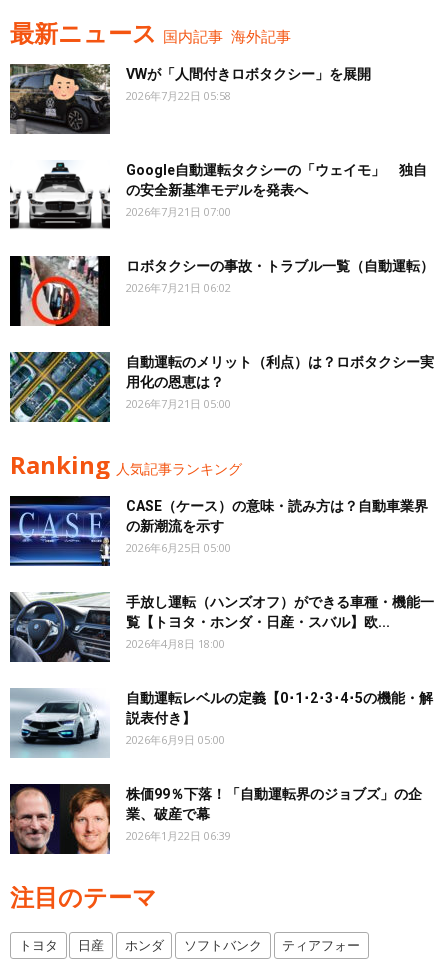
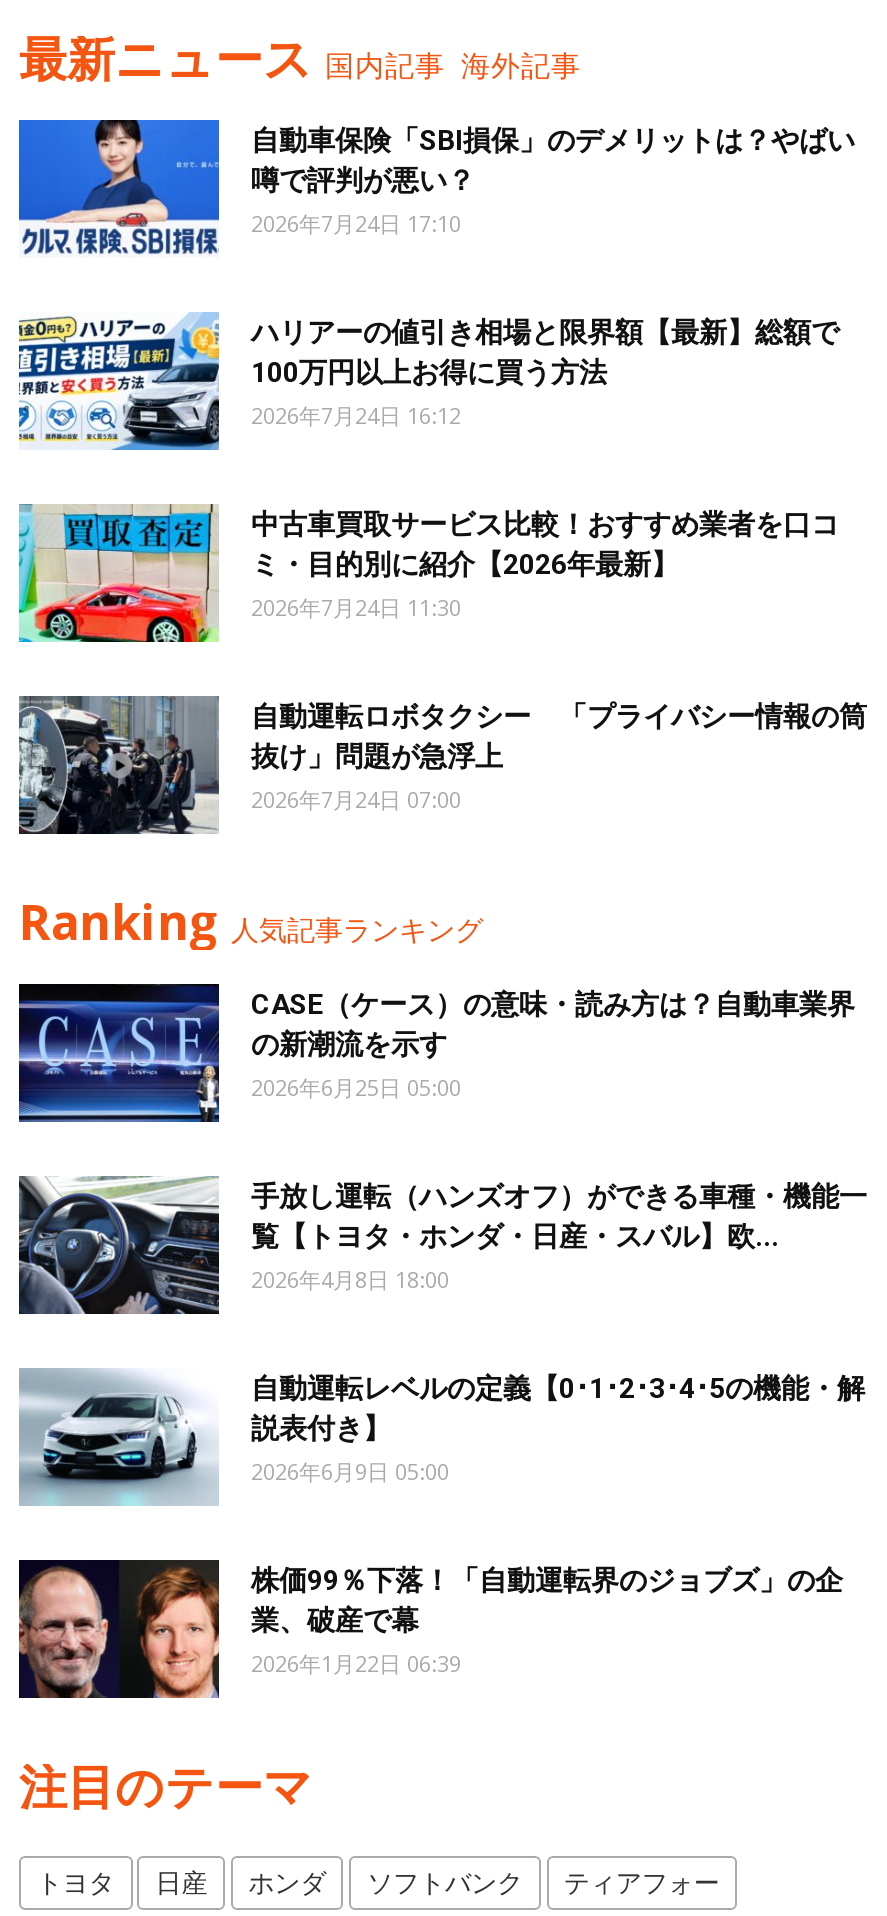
- [image]
- VWが「人間付きロボタクシー」を展開
- 2026年7月22日 05:58
+ [image]
+ 自動車保険「SBI損保」のデメリットは？やばい
+ 噂で評判が悪い？
+ 2026年7月24日 17:10

- [image]
- Google自動運転タクシーの「ウェイモ」 独自
- の安全新基準モデルを発表へ
- 2026年7月21日 07:00
+ [image]
+ ハリアーの値引き相場と限界額【最新】総額で
+ 100万円以上お得に買う方法
+ 2026年7月24日 16:12

- [image]
- ロボタクシーの事故・トラブル一覧（自動運転）
- 2026年7月21日 06:02
+ [image]
+ 中古車買取サービス比較！おすすめ業者を口コ
+ ミ・目的別に紹介【2026年最新】
+ 2026年7月24日 11:30

- [image]
- 自動運転のメリット（利点）は？ロボタクシー実
- 用化の恩恵は？
- 2026年7月21日 05:00
+ [image]
+ 自動運転ロボタクシー 「プライバシー情報の筒
+ 抜け」問題が急浮上
+ 2026年7月24日 07:00
